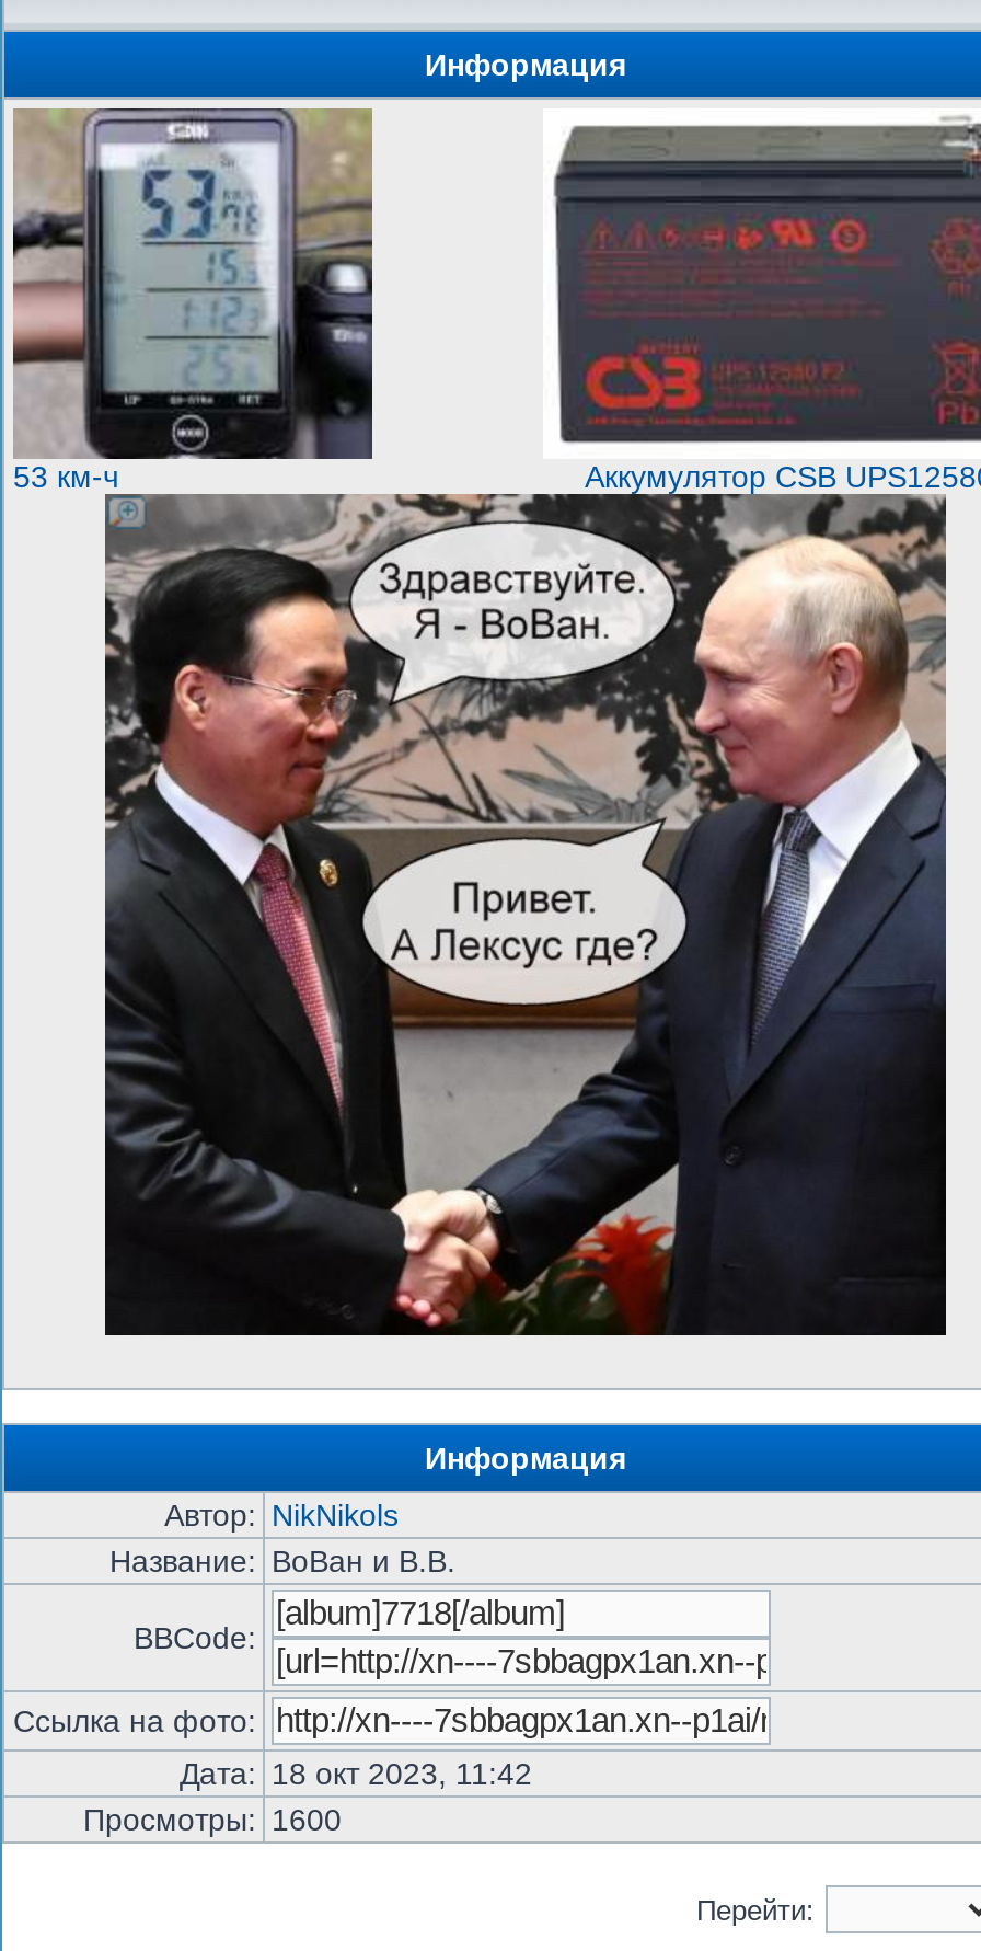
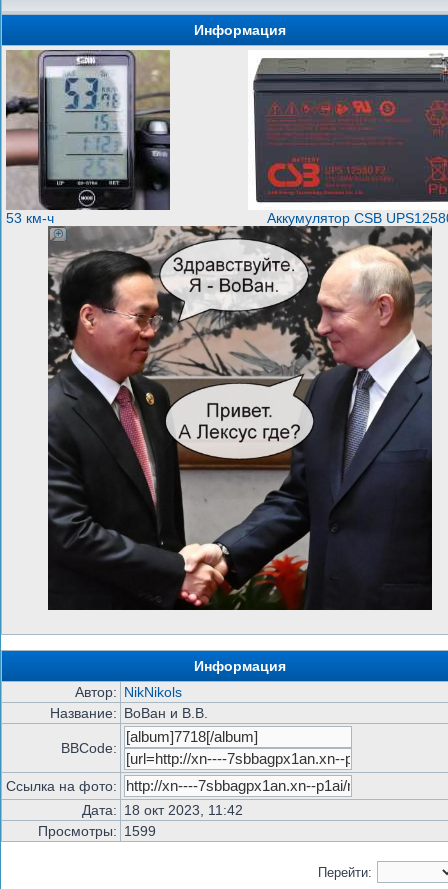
- Просмотры: 1600
+ Просмотры: 1599
